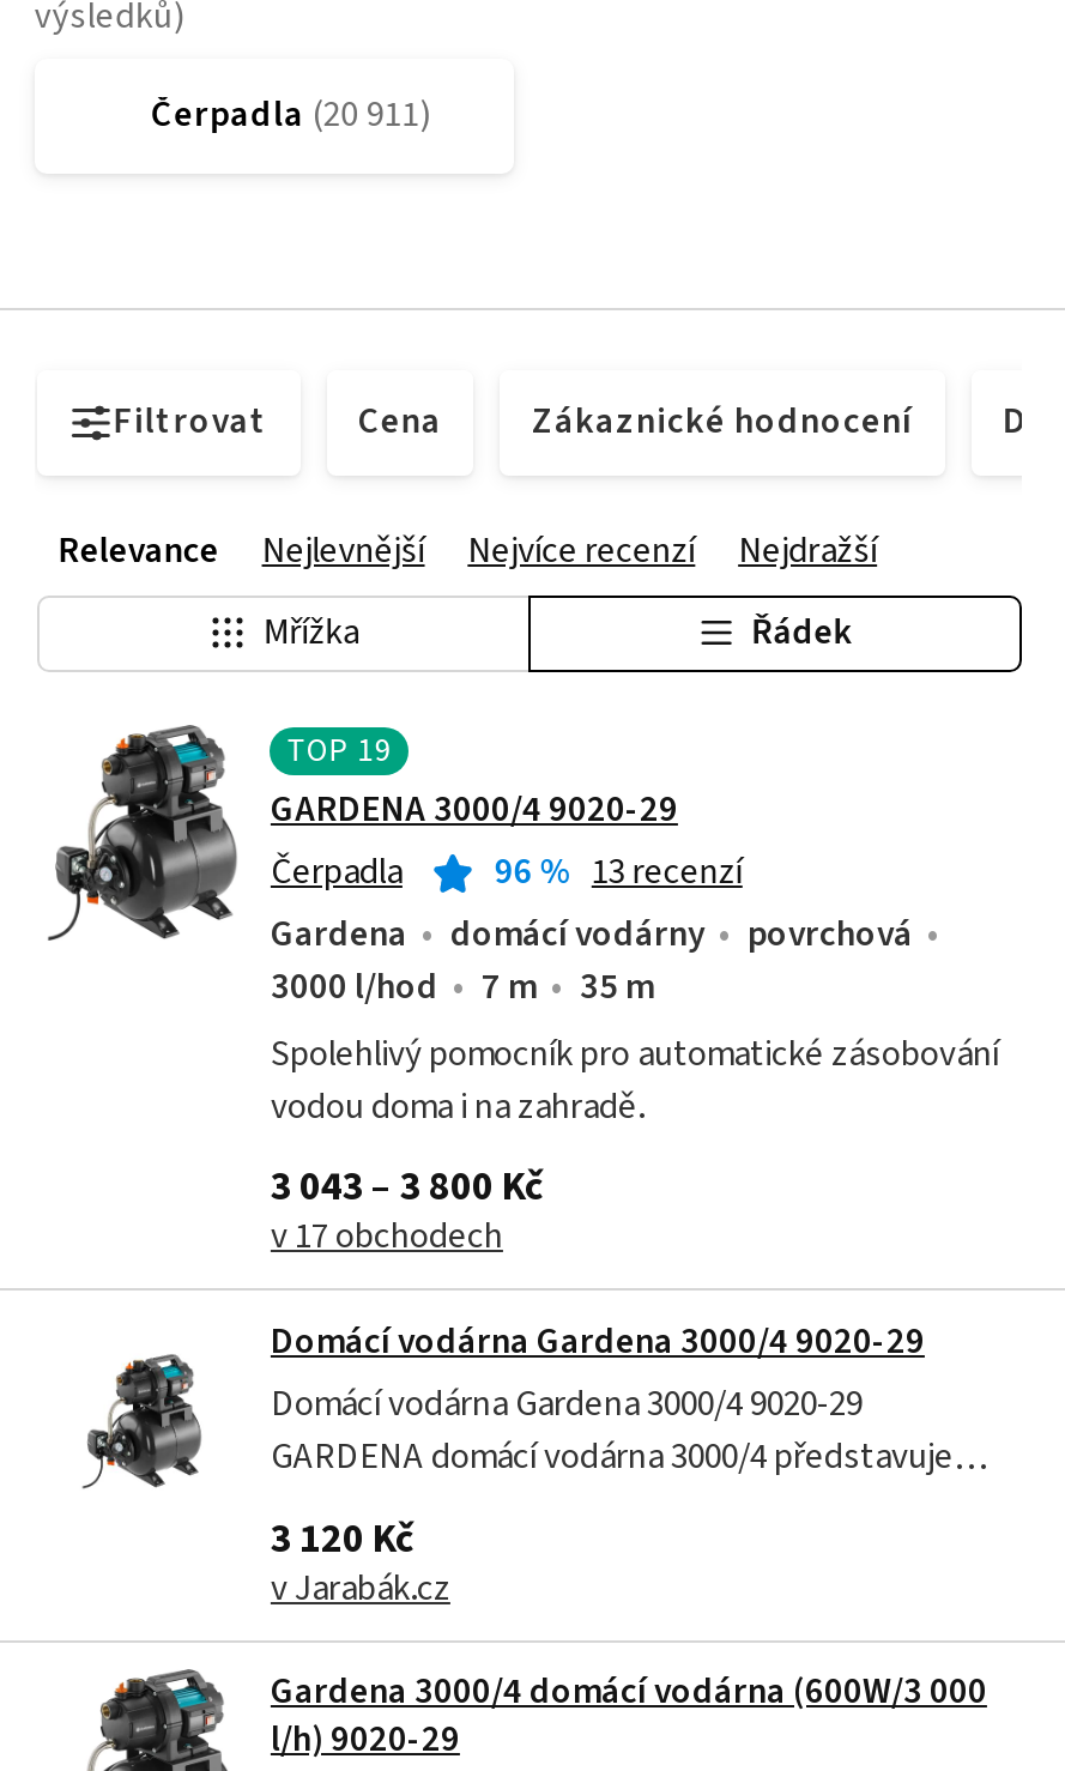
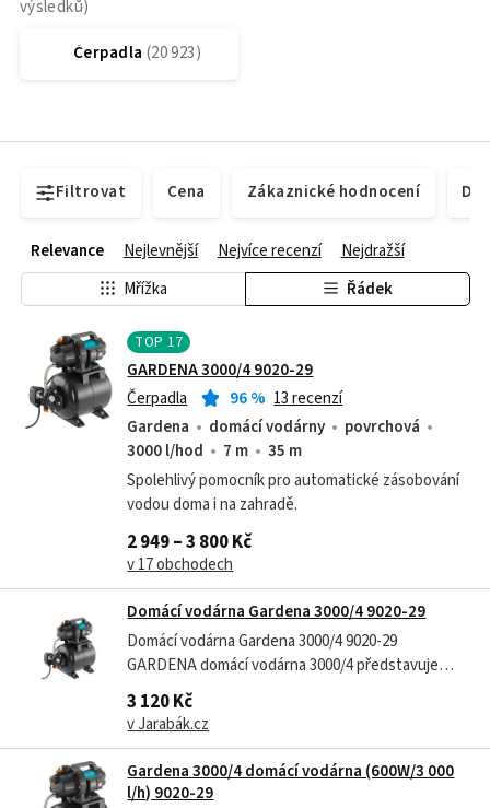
- TOP19
+ TOP17

- 3 043 – 3 800 Kč
+ 2 949 – 3 800 Kč
